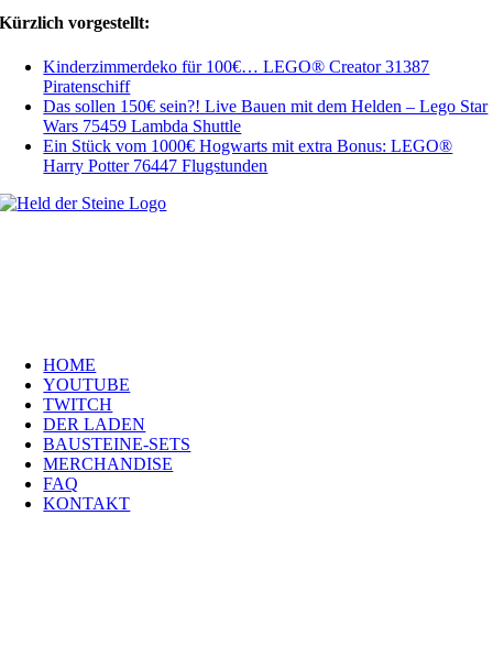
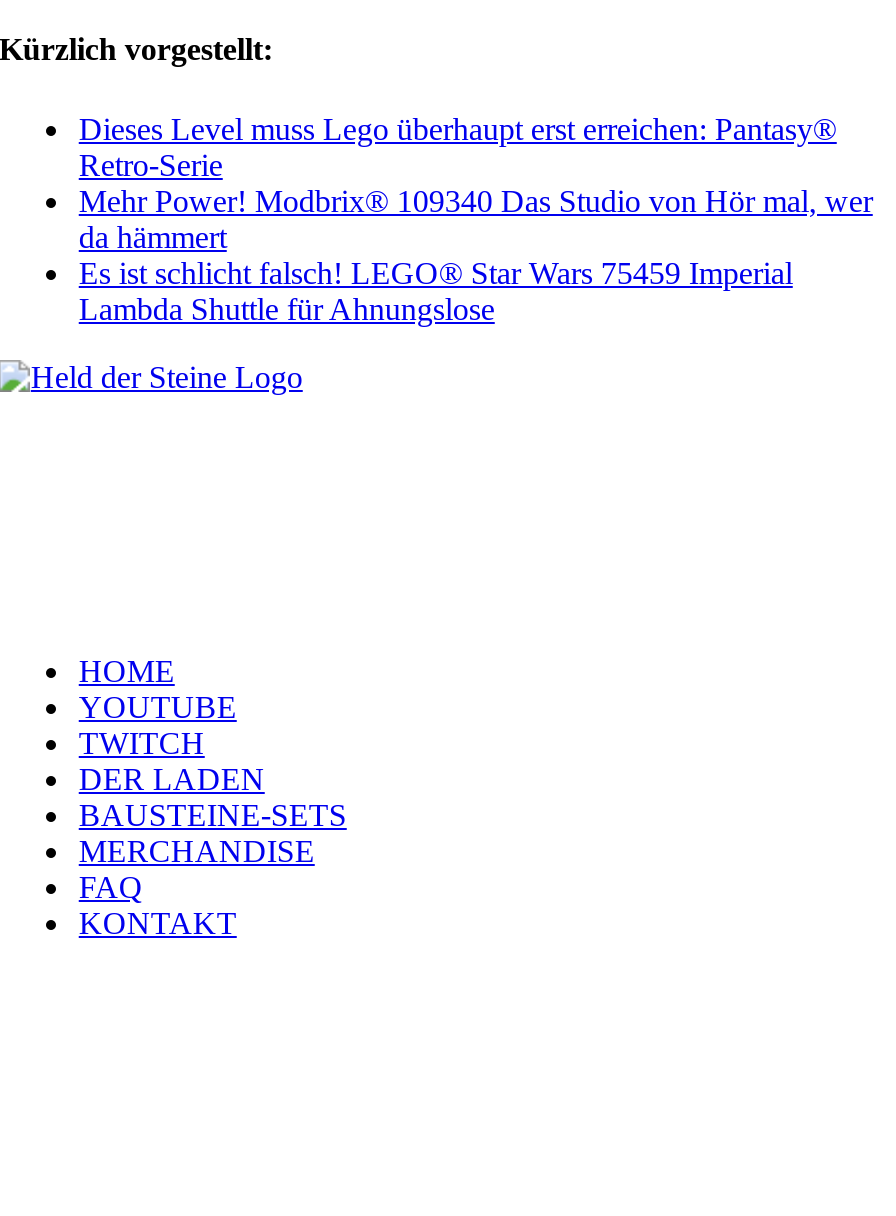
- Kinderzimmerdeko für 100€… LEGO® Creator 31387
- Piratenschiff
- Das sollen 150€ sein?! Live Bauen mit dem Helden – Lego Star
- Wars 75459 Lambda Shuttle
- Ein Stück vom 1000€ Hogwarts mit extra Bonus: LEGO®
- Harry Potter 76447 Flugstunden
+ Dieses Level muss Lego überhaupt erst erreichen: Pantasy®
+ Retro-Serie
+ Mehr Power! Modbrix® 109340 Das Studio von Hör mal, wer
+ da hämmert
+ Es ist schlicht falsch! LEGO® Star Wars 75459 Imperial
+ Lambda Shuttle für Ahnungslose
